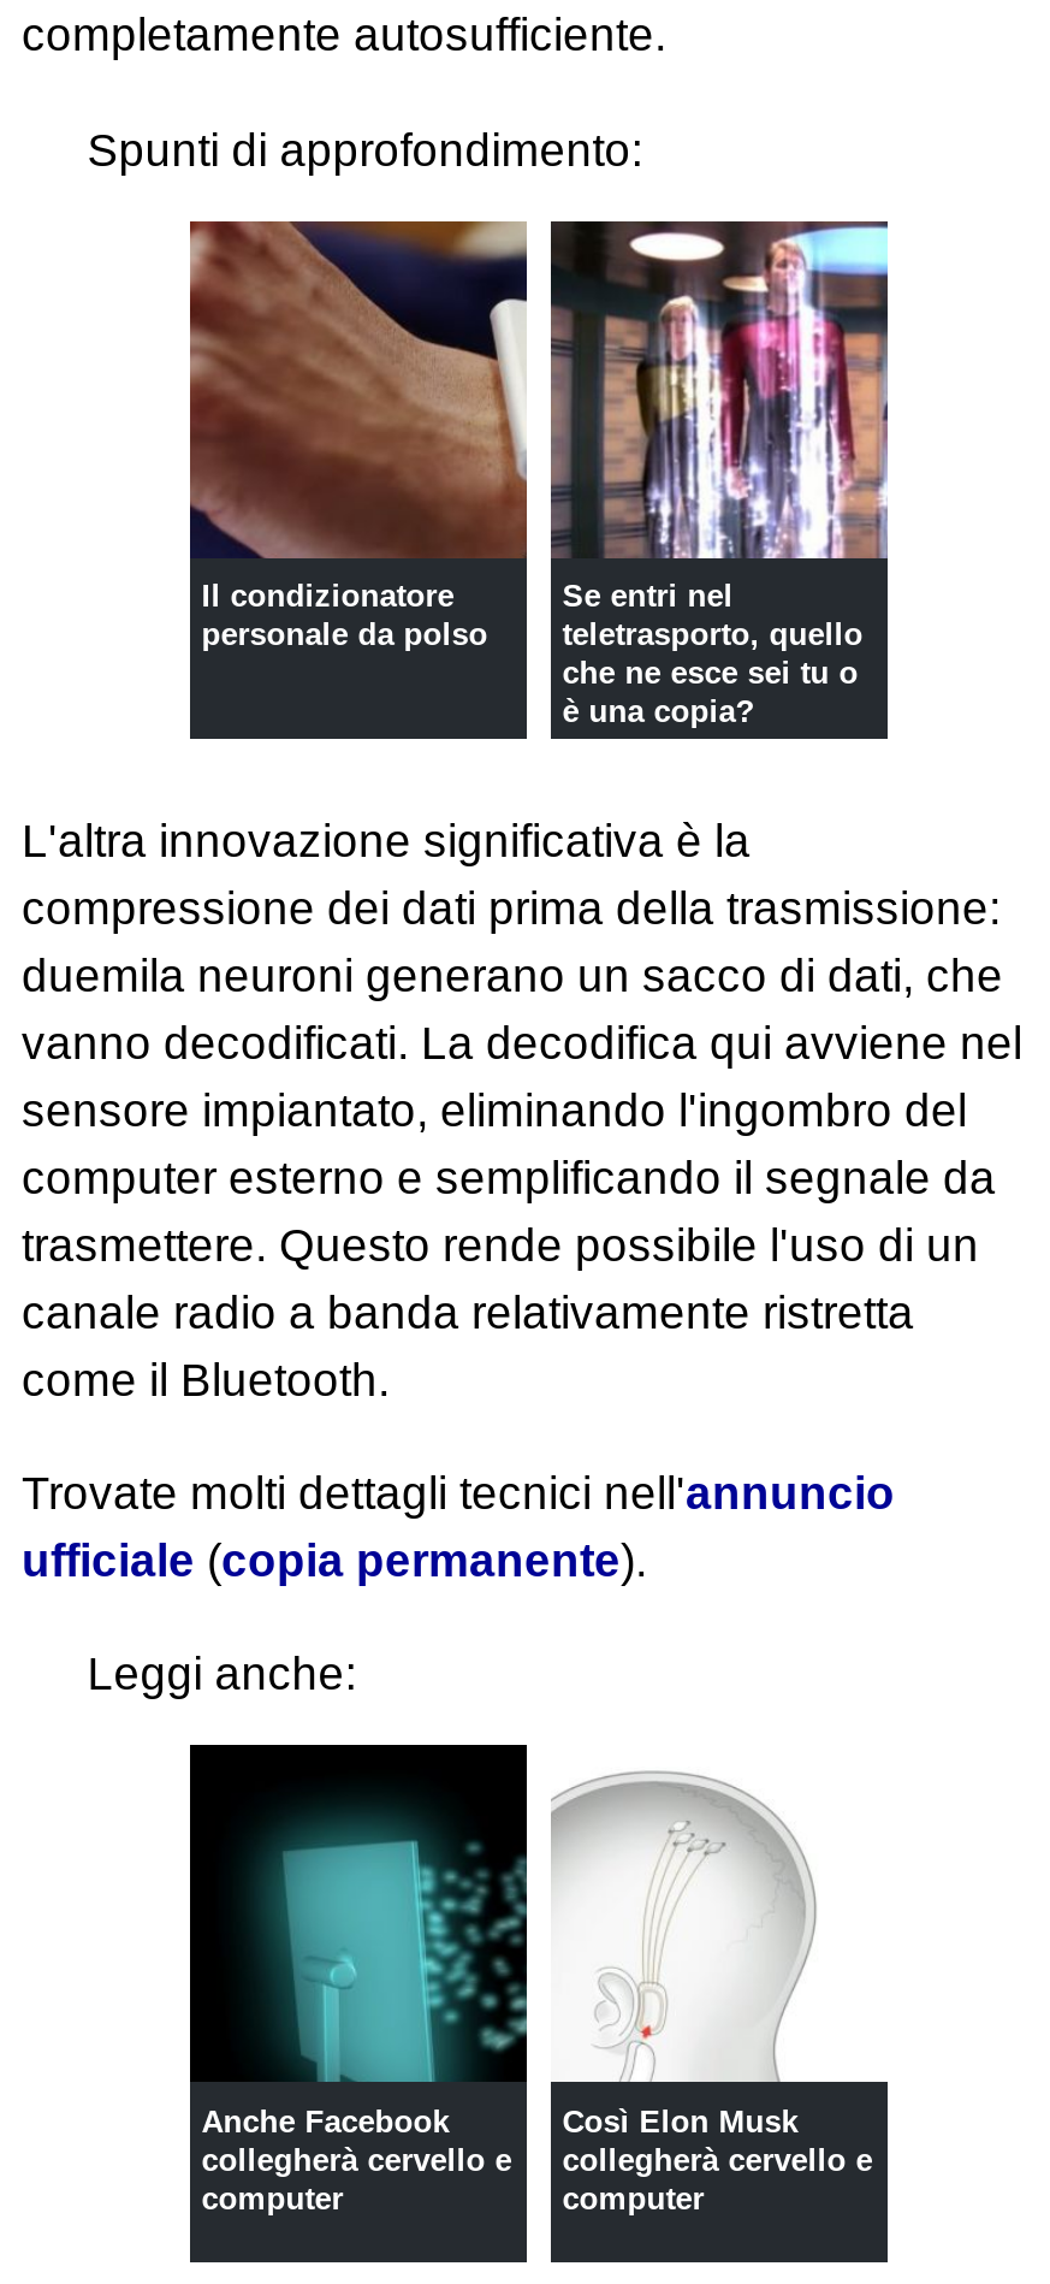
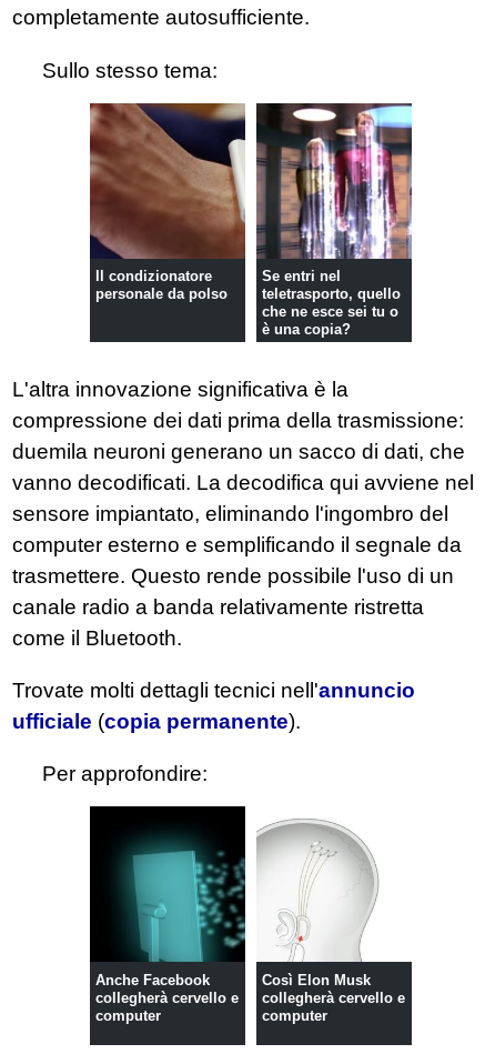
- Spunti di approfondimento:
+ Sullo stesso tema:

- Leggi anche:
+ Per approfondire:
